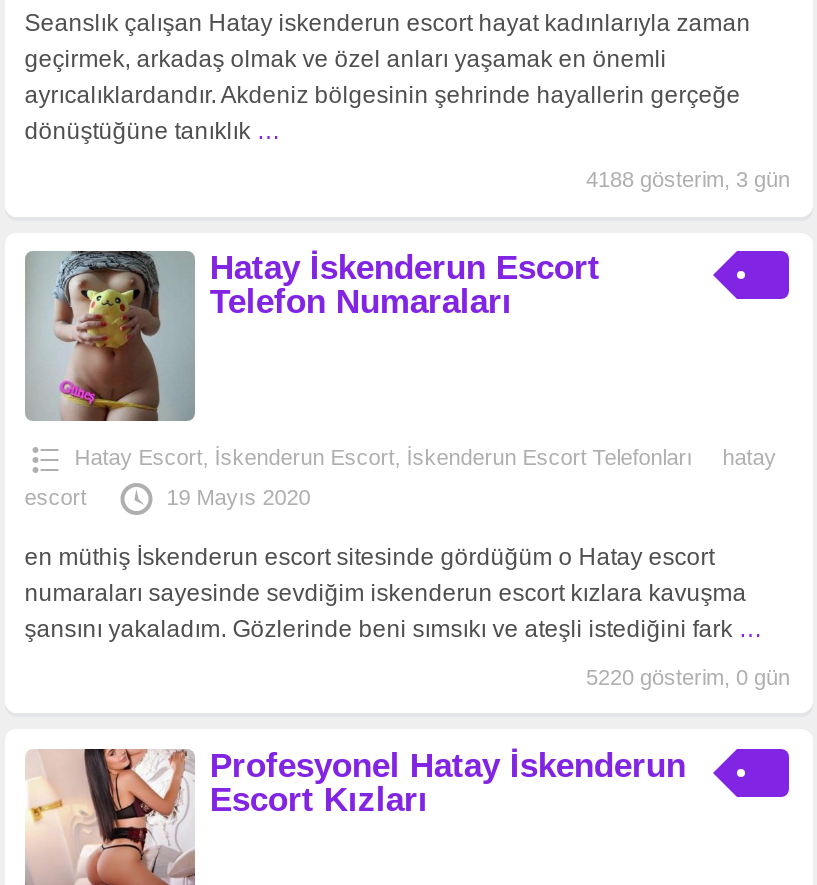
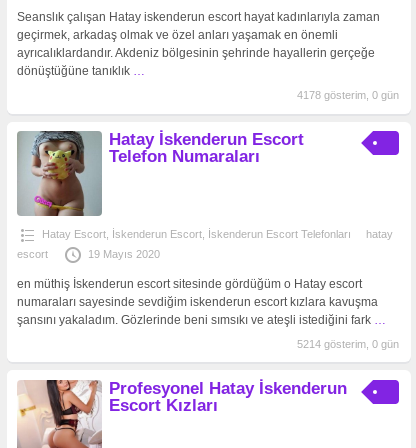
- 4188 gösterim, 3 gün
+ 4178 gösterim, 0 gün

- 5220 gösterim, 0 gün
+ 5214 gösterim, 0 gün
